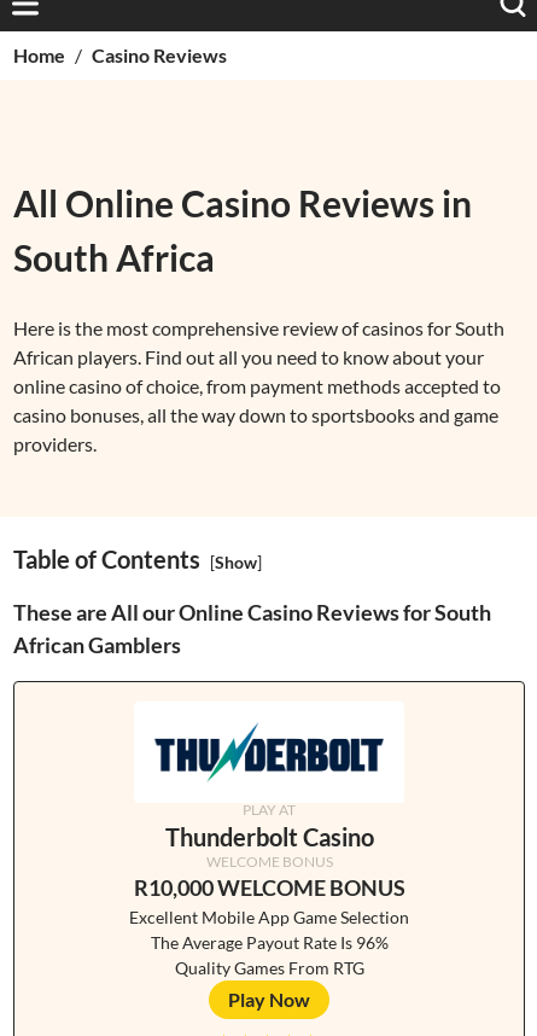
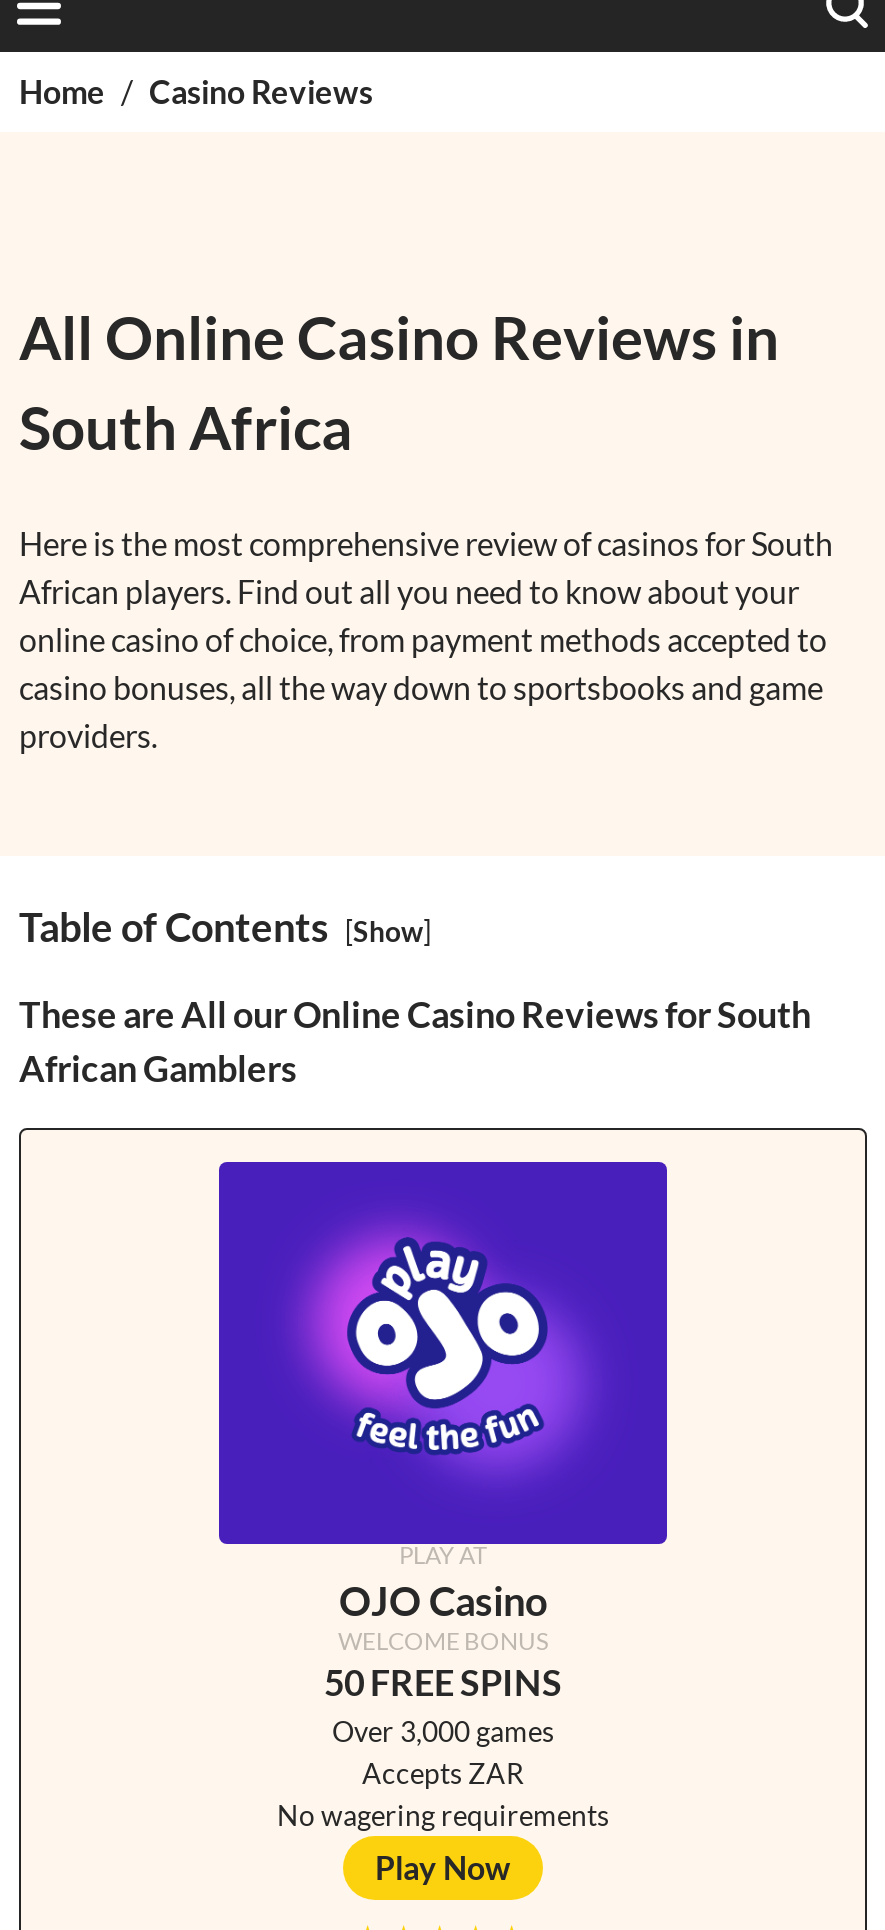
- [image]
+ [image]

- Thunderbolt Casino
+ OJO Casino

- R10,000 WELCOME BONUS
- Excellent Mobile App Game Selection
- The Average Payout Rate Is 96%
- Quality Games From RTG
+ 50 FREE SPINS
+ Over 3,000 games
+ Accepts ZAR
+ No wagering requirements
